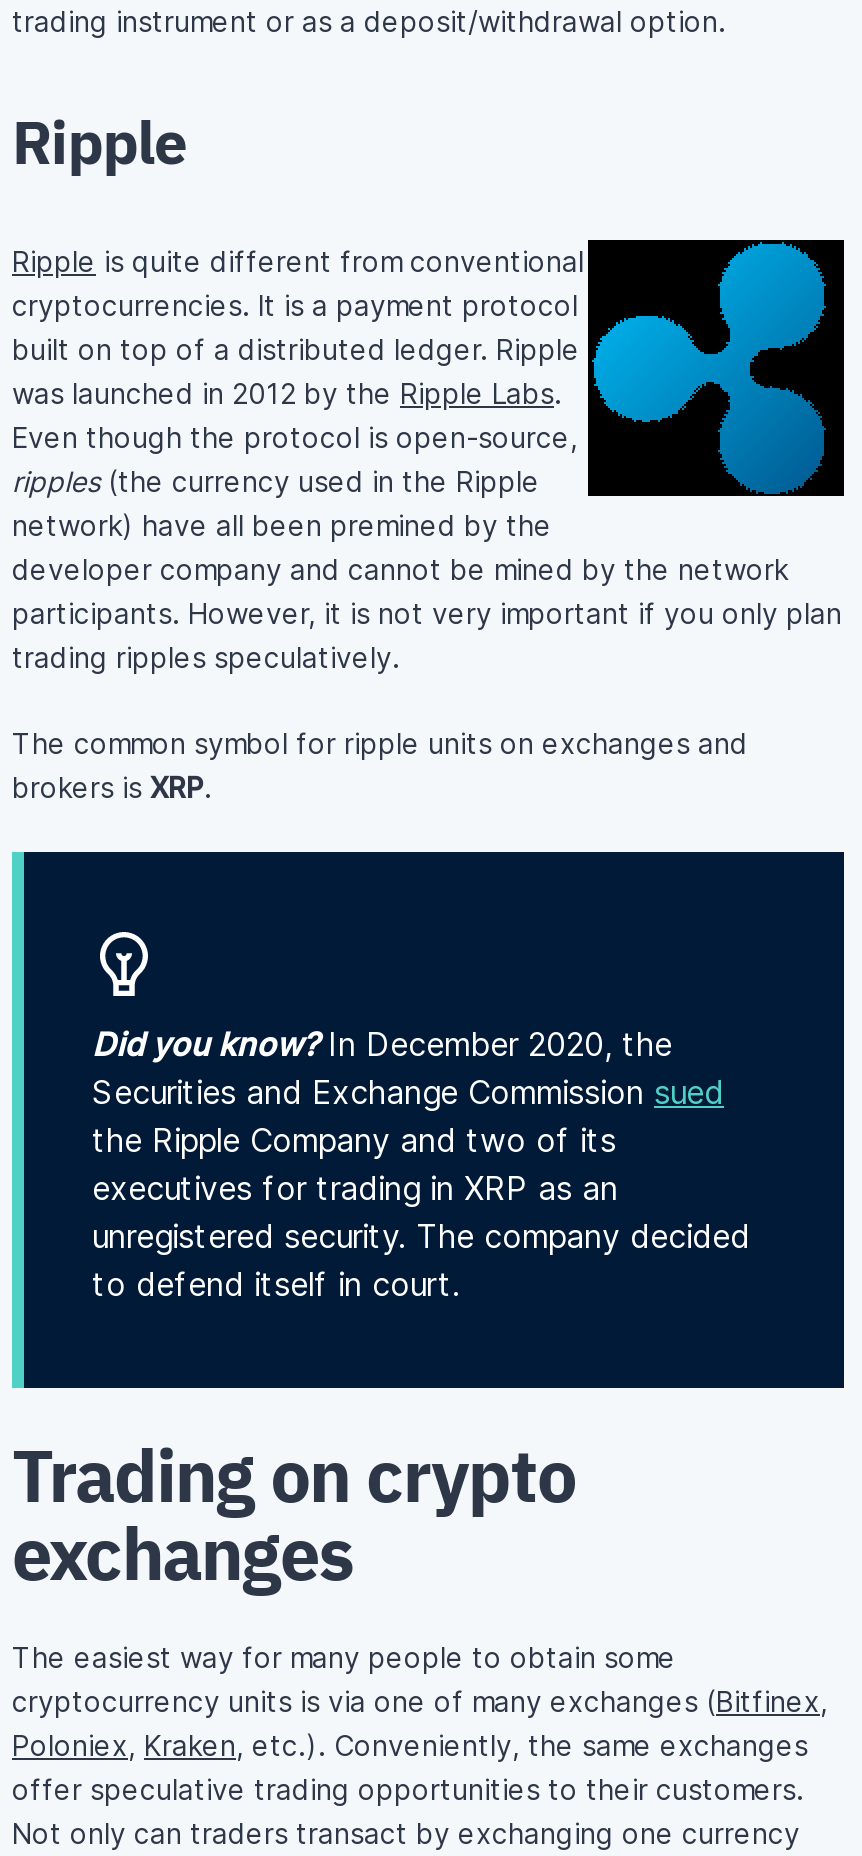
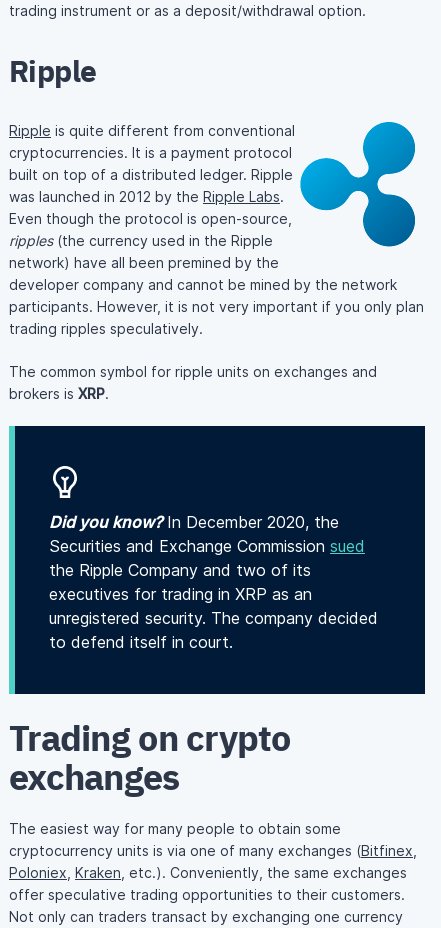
- [image]
+ [image]
